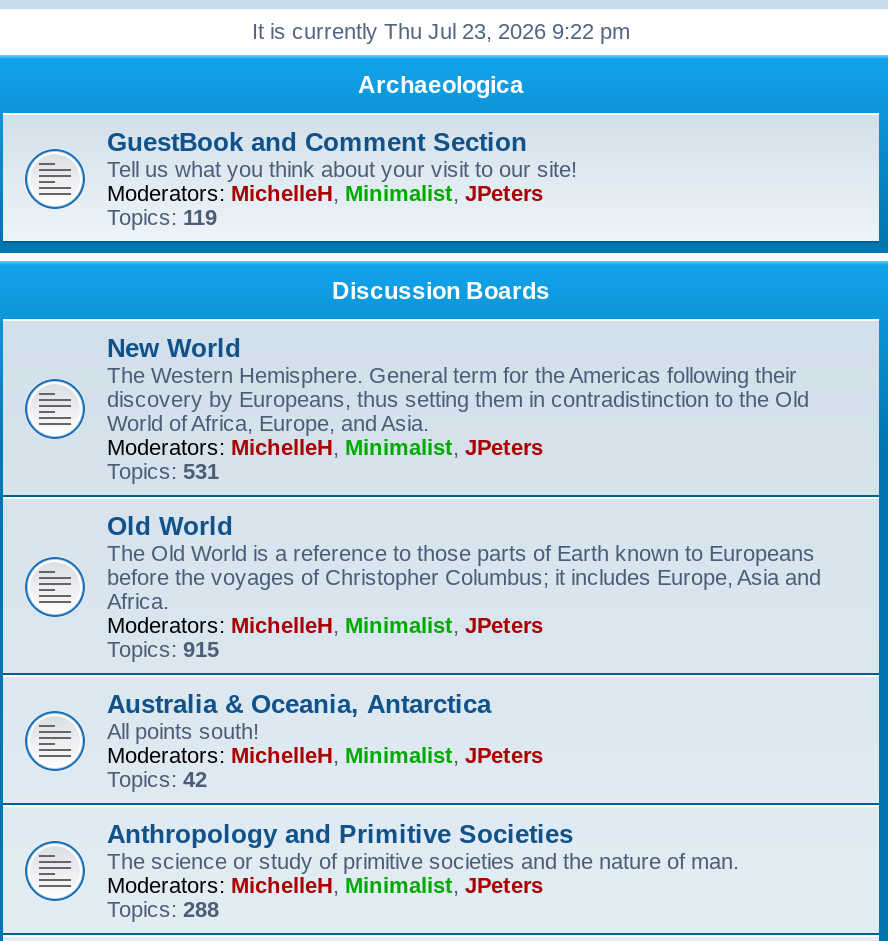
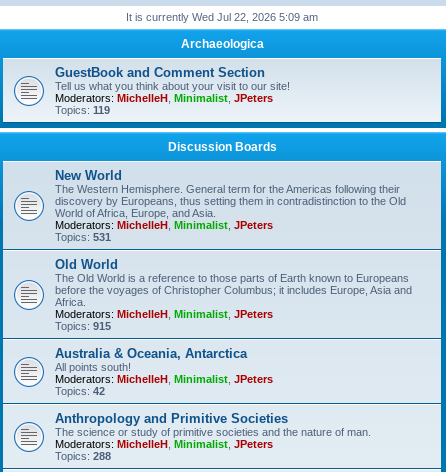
- It is currently Thu Jul 23, 2026 9:22 pm
+ It is currently Wed Jul 22, 2026 5:09 am
